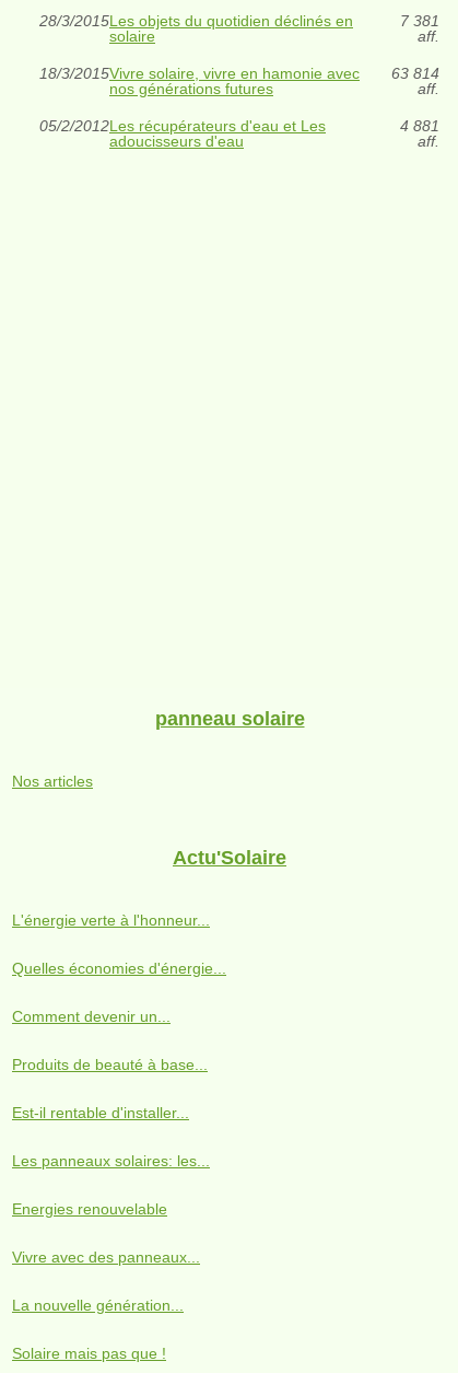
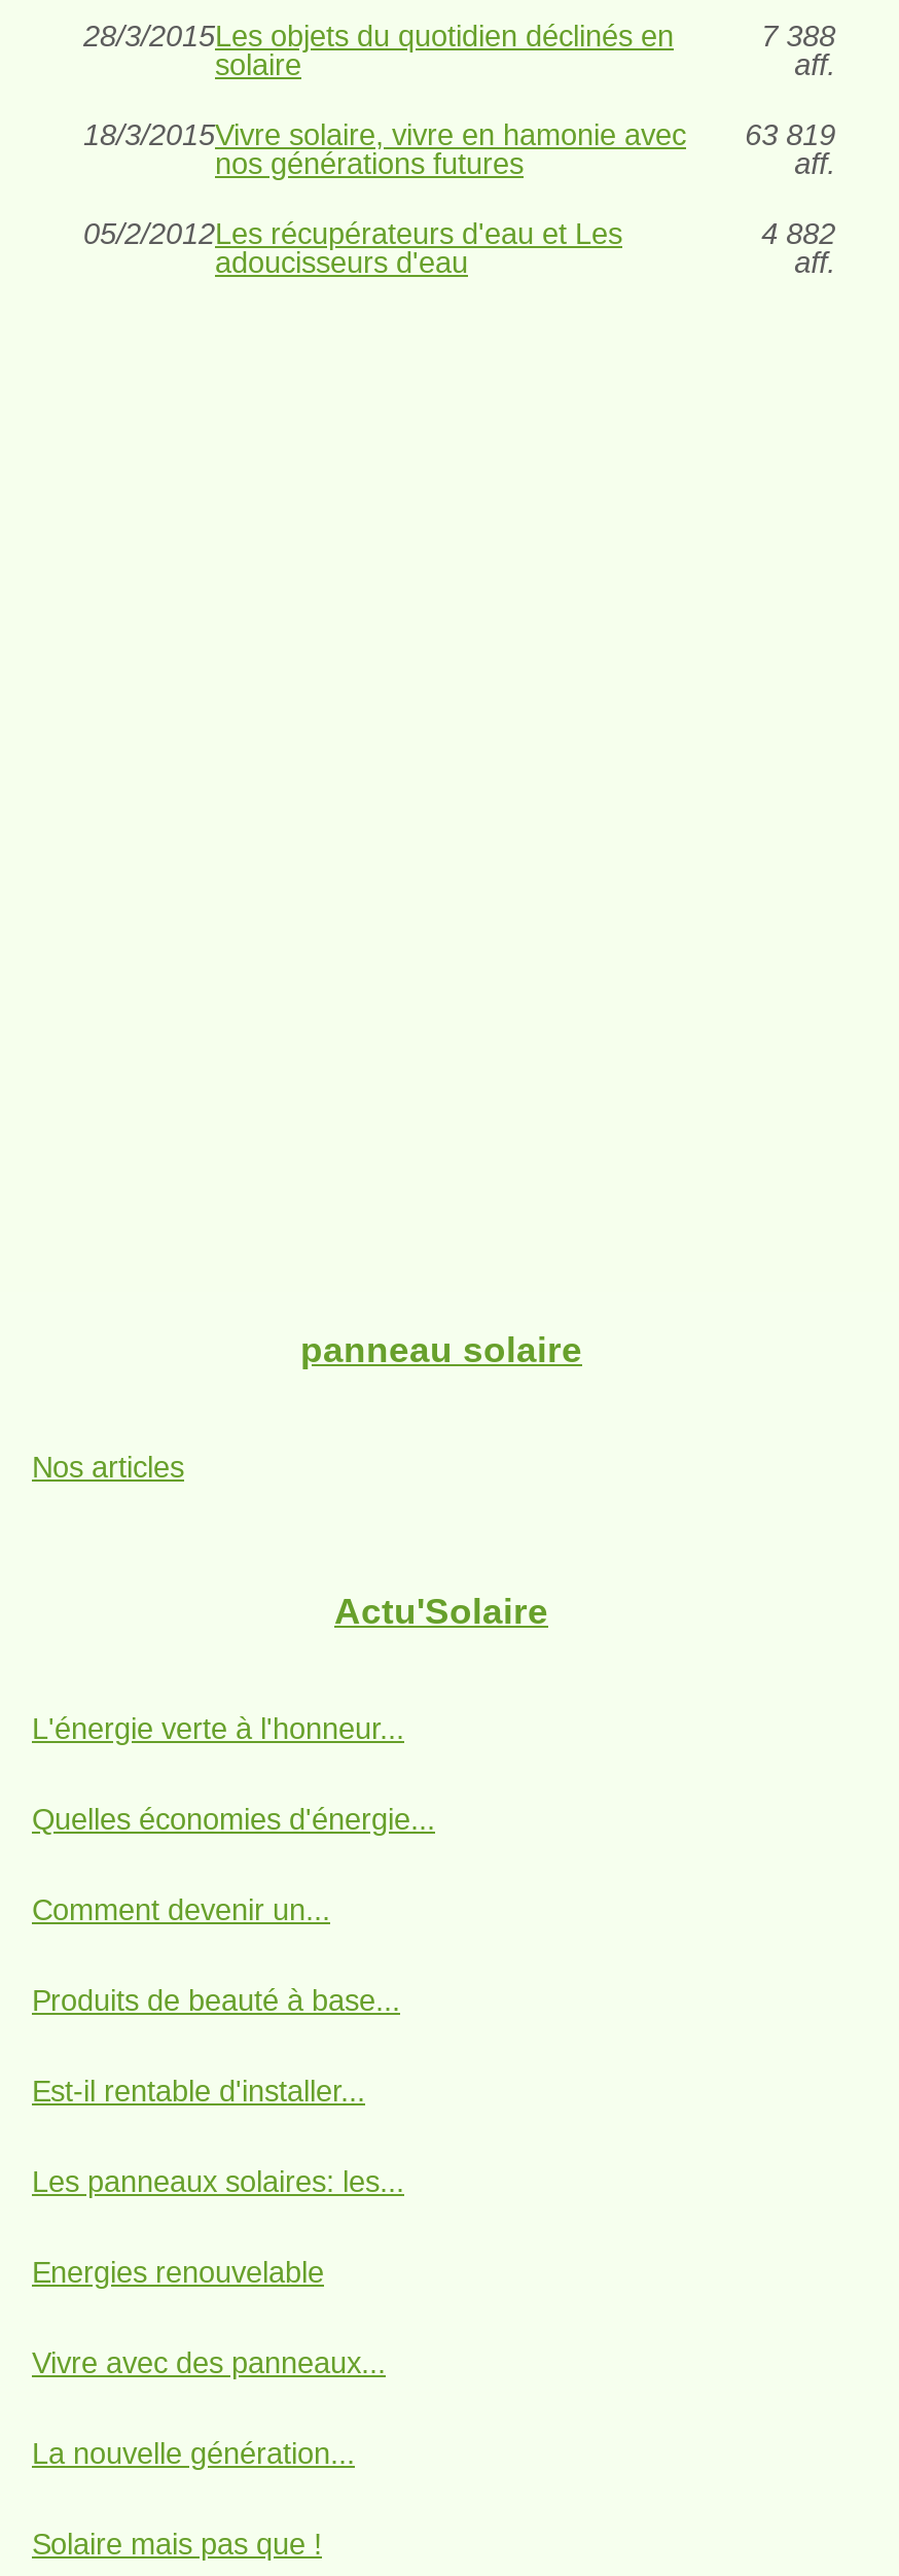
- 7 381
+ 7 388

- 18/3/2015Vivre solaire, vivre en hamonie avec 63 814
+ 18/3/2015Vivre solaire, vivre en hamonie avec 63 819

- 4 881
+ 4 882
